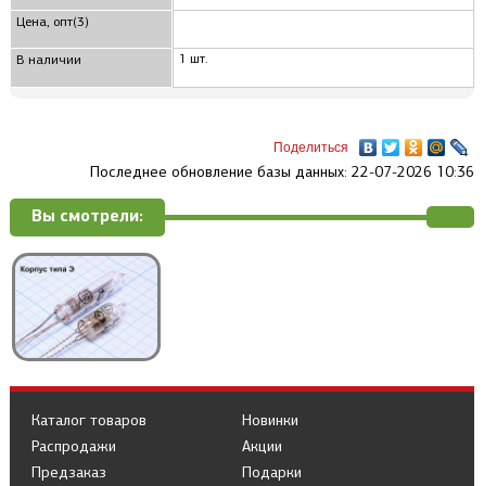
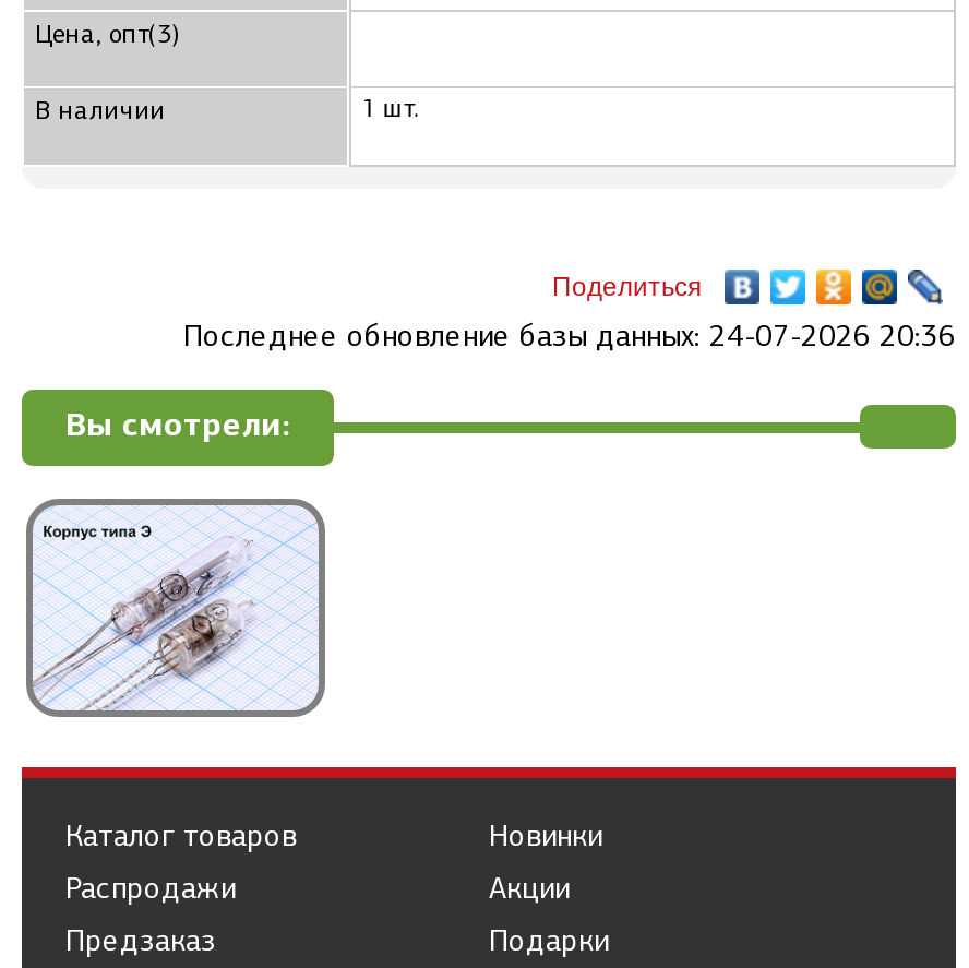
- Последнее обновление базы данных: 22-07-2026 10:36
+ Последнее обновление базы данных: 24-07-2026 20:36
